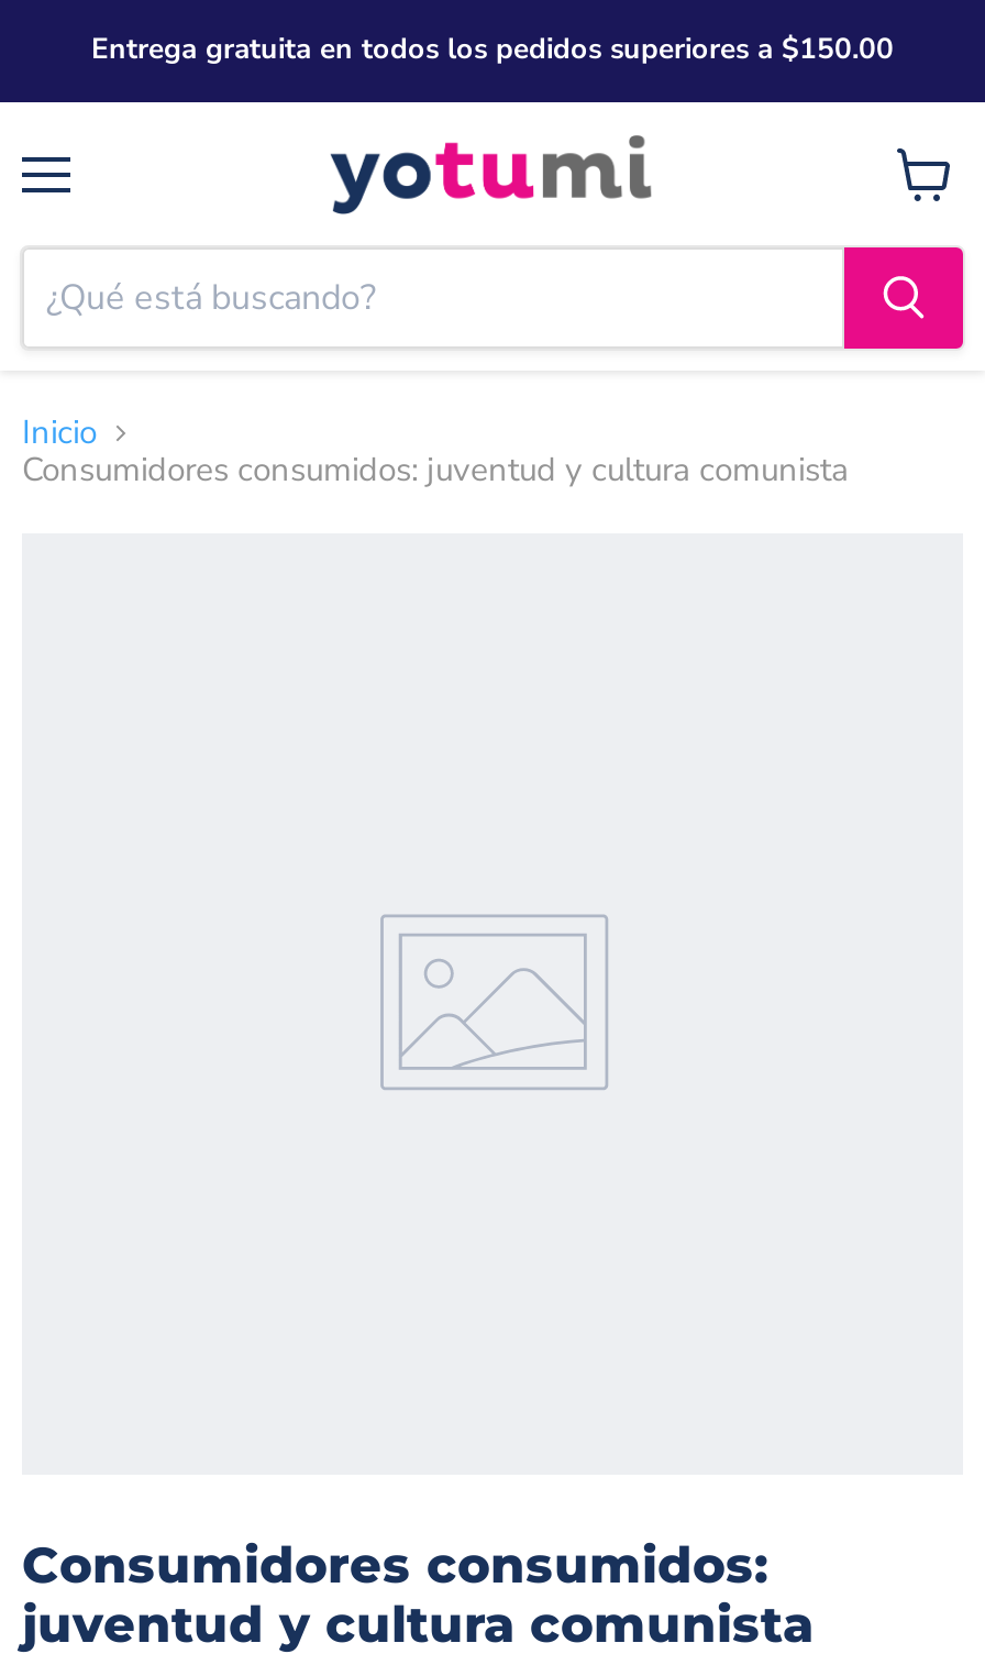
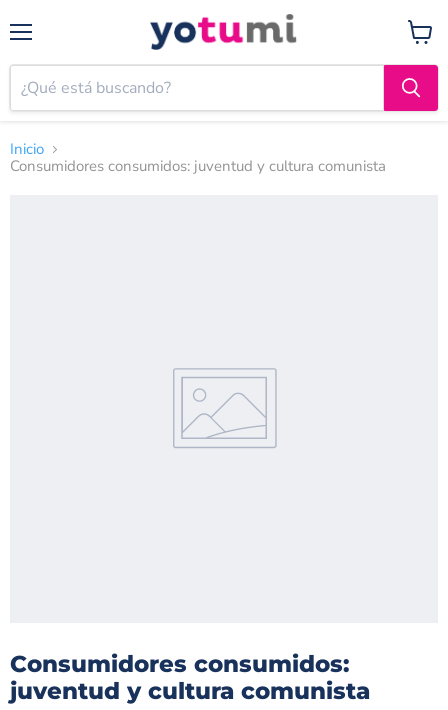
- Entrega gratuita en todos los pedidos superiores a $150.00
